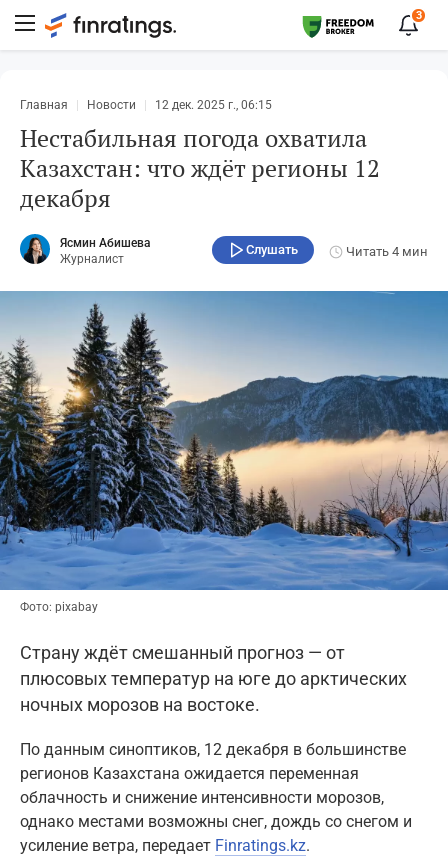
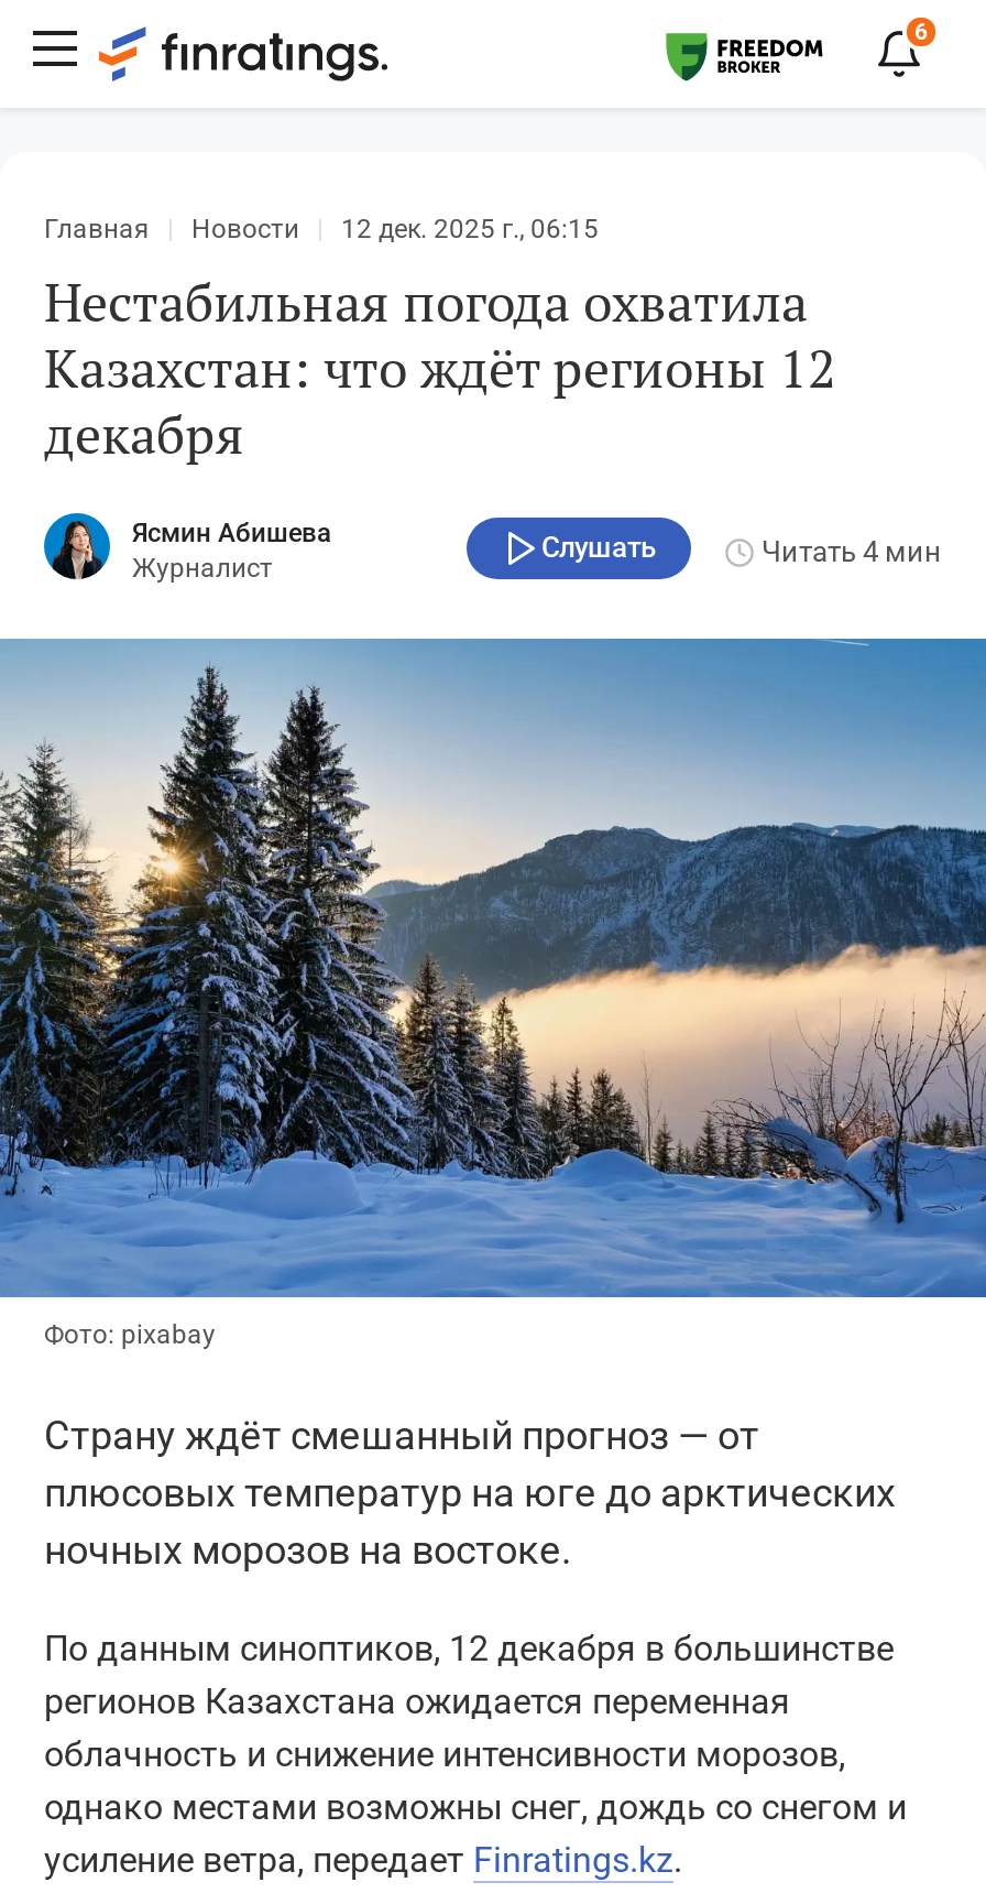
- 3
+ 6
